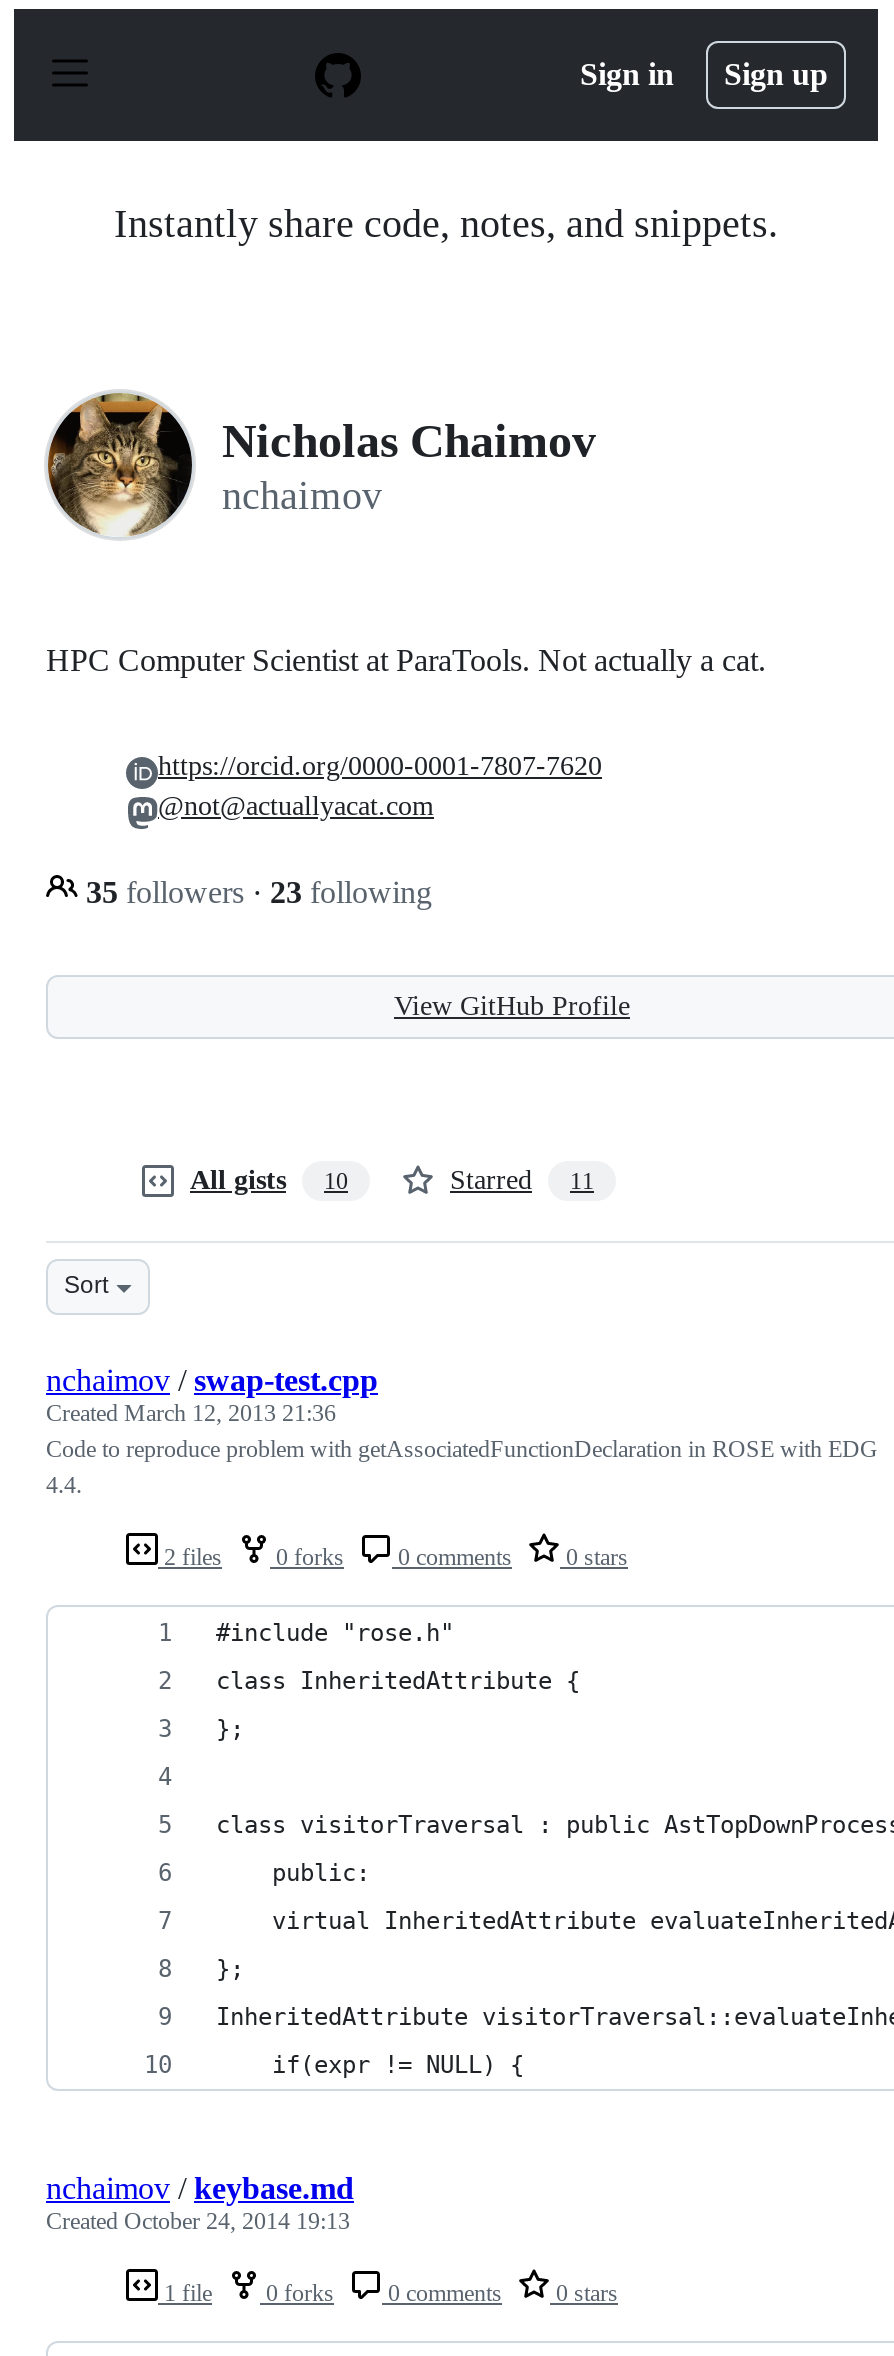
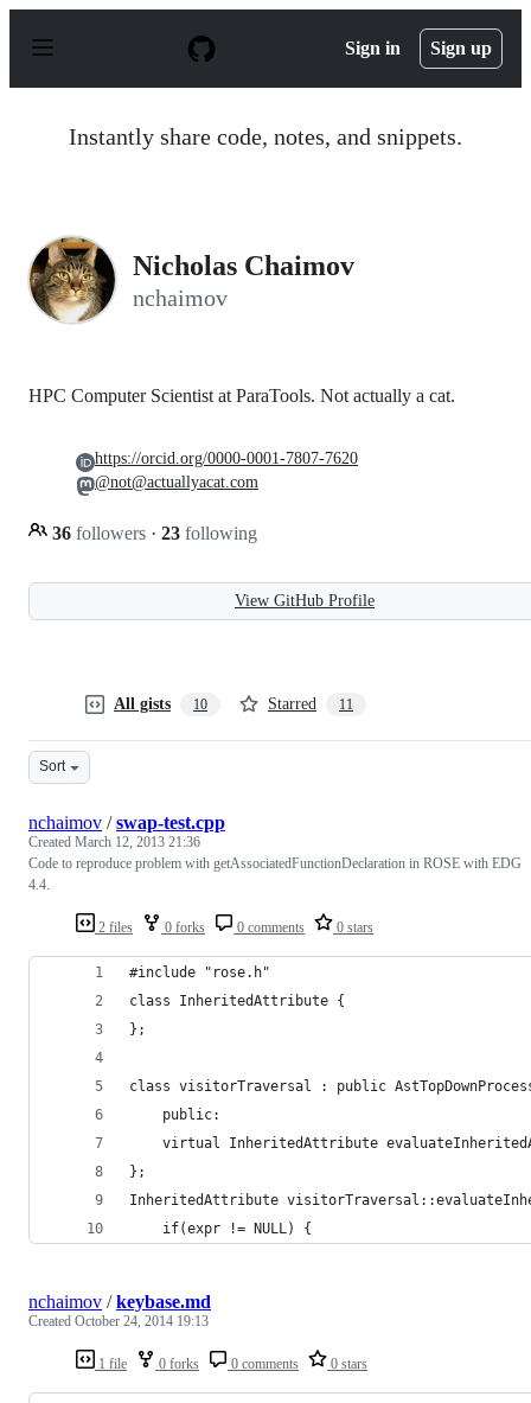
- 35 followers · 23 following
+ 36 followers · 23 following
